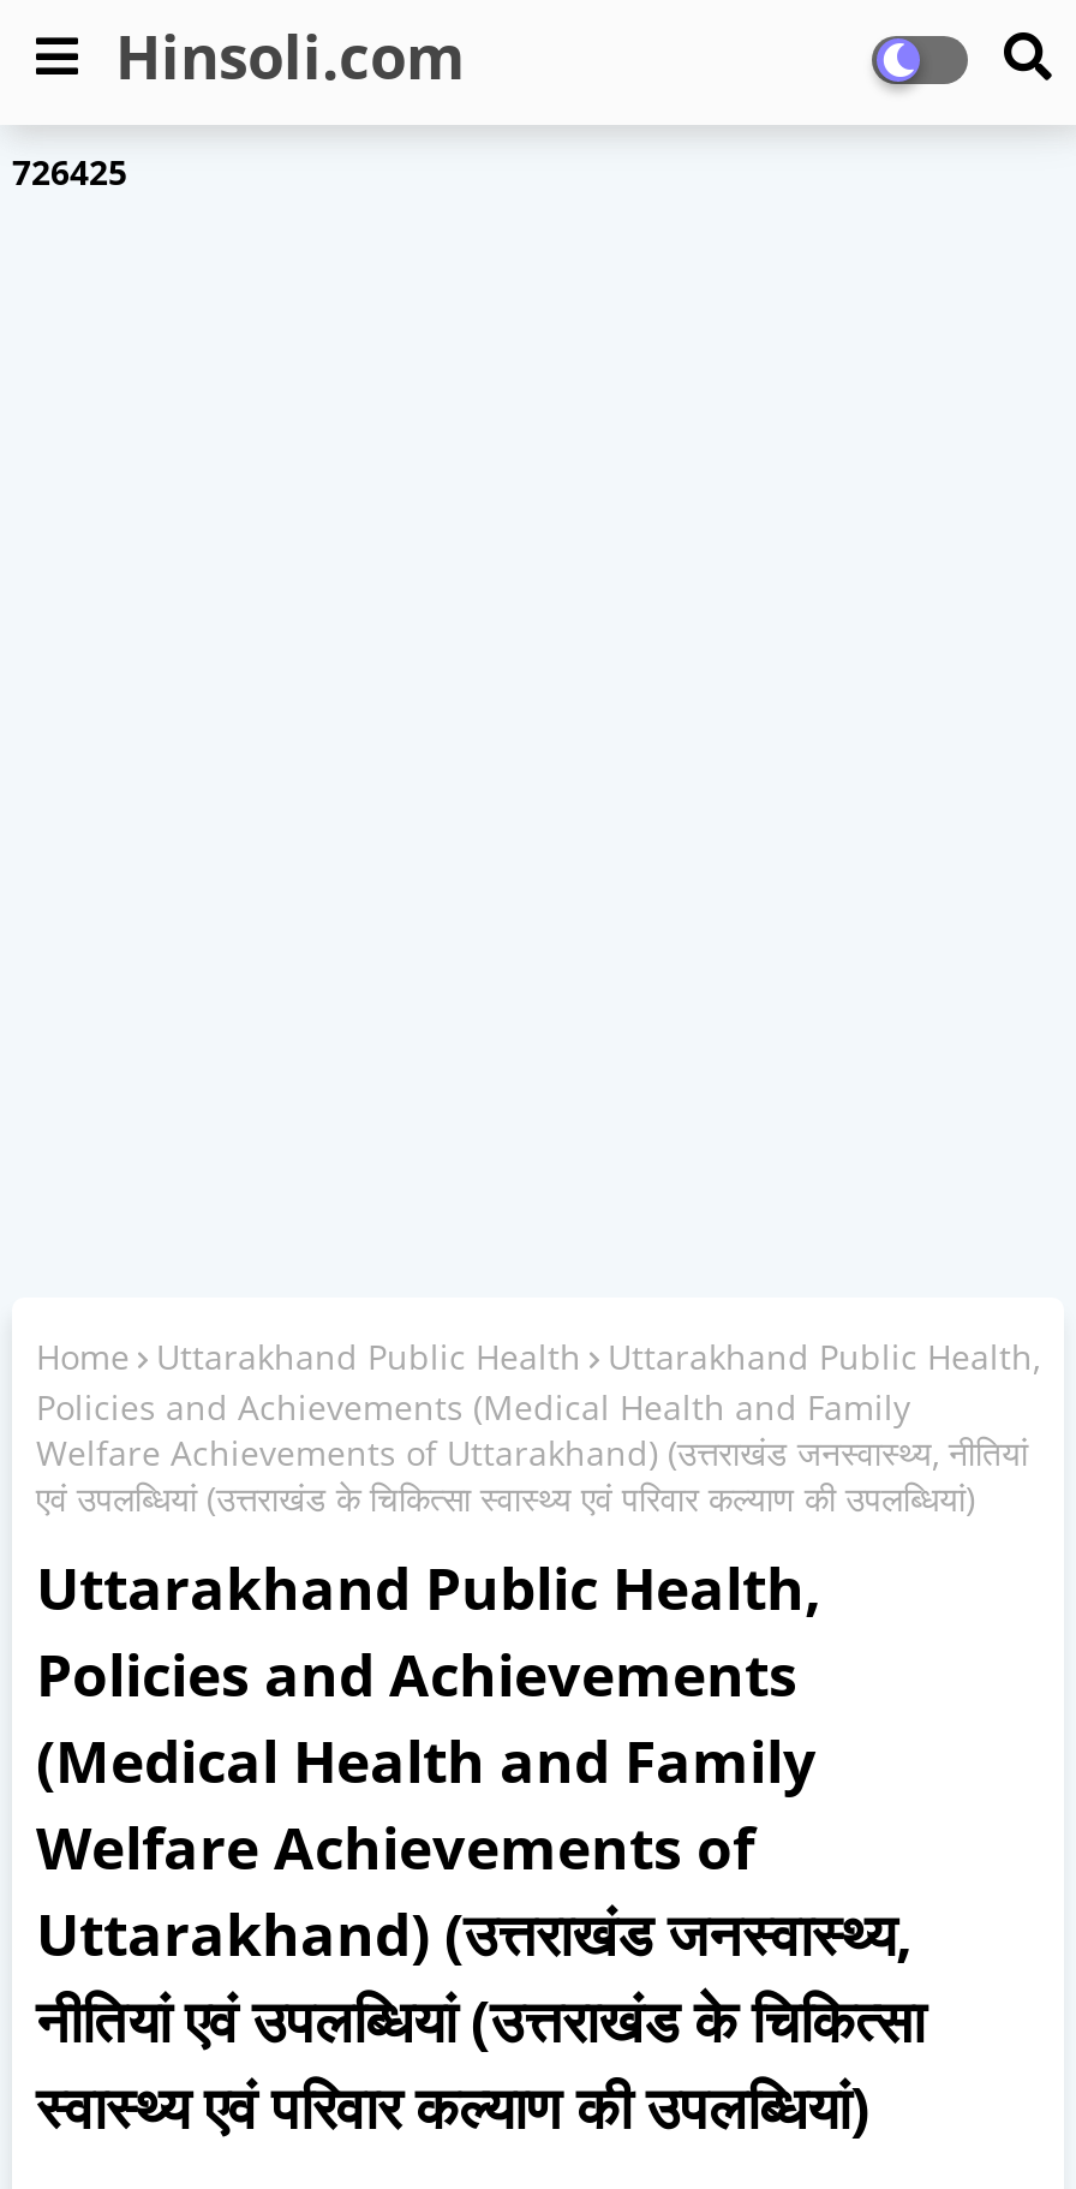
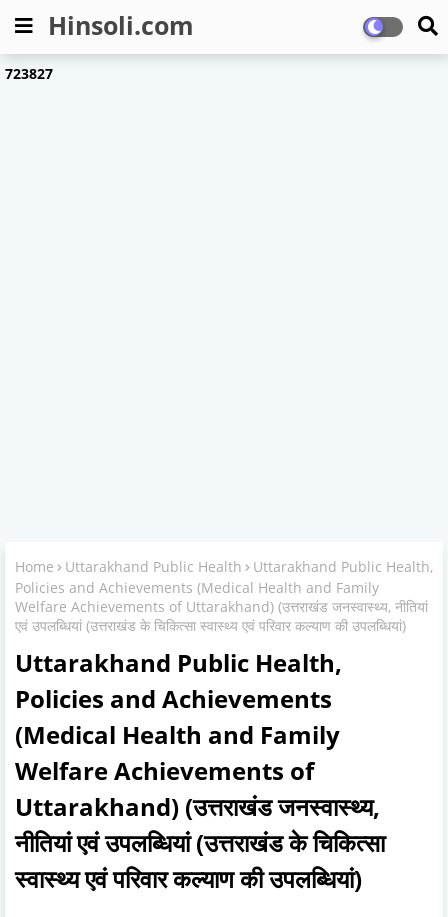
- 726425
+ 723827
